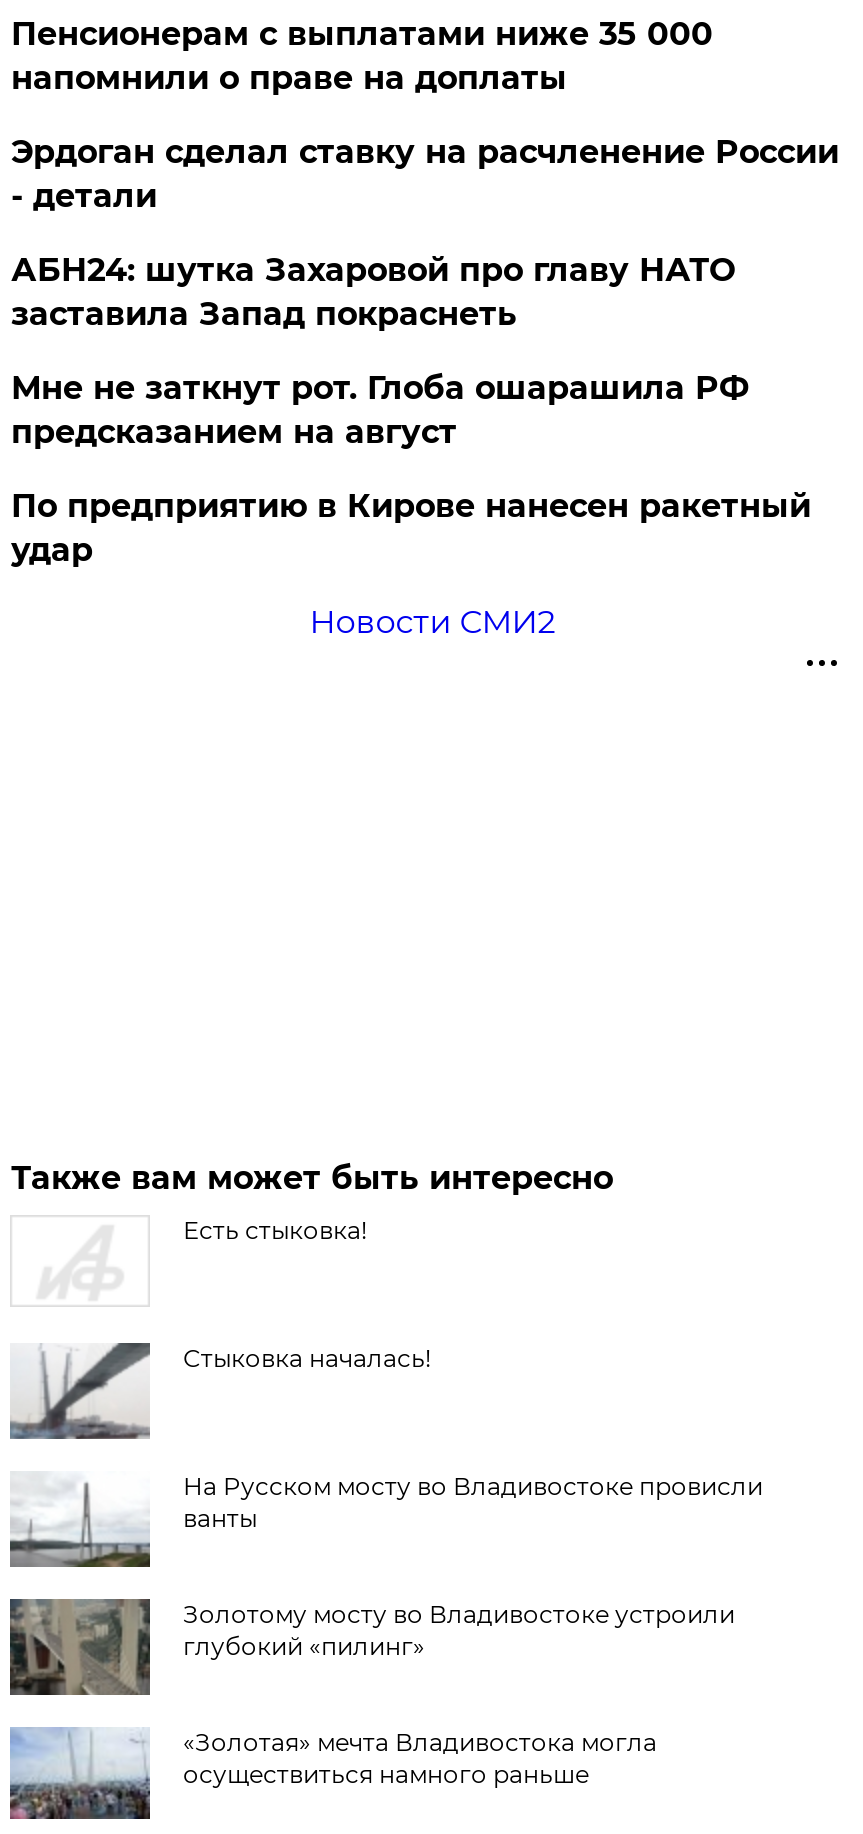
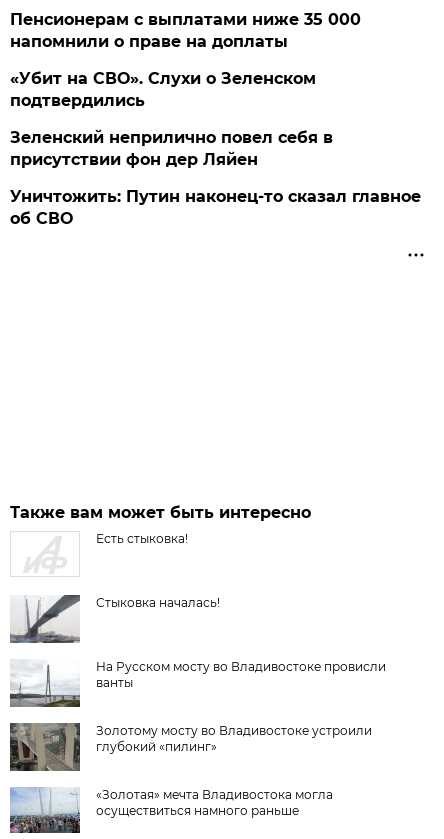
- Эрдоган сделал ставку на расчленение России
- - детали
- АБН24: шутка Захаровой про главу НАТО
- заставила Запад покраснеть
- Мне не заткнут рот. Глоба ошарашила РФ
- предсказанием на август
- По предприятию в Кирове нанесен ракетный
- удар
- Новости СМИ2
+ «Убит на СВО». Слухи о Зеленском
+ подтвердились
+ Зеленский неприлично повел cебя в
+ присутствии фон дер Ляйен
+ Уничтожить: Путин наконец-то сказал главное
+ об СВО
